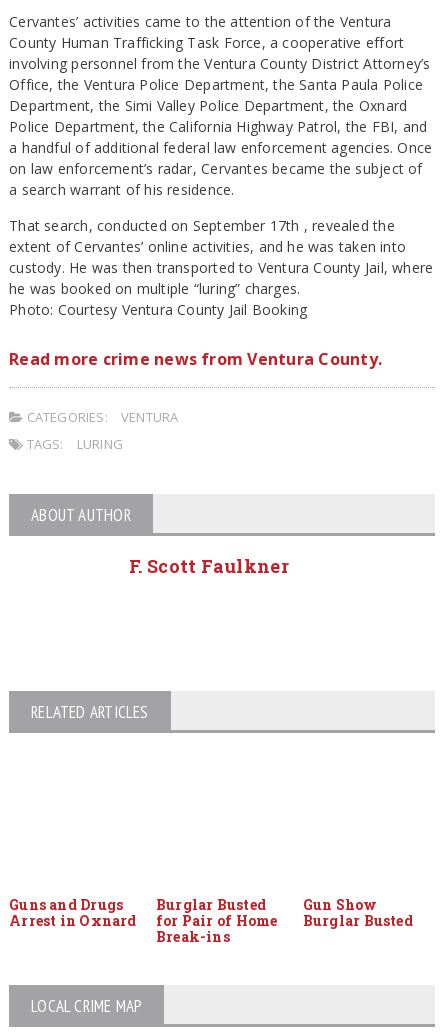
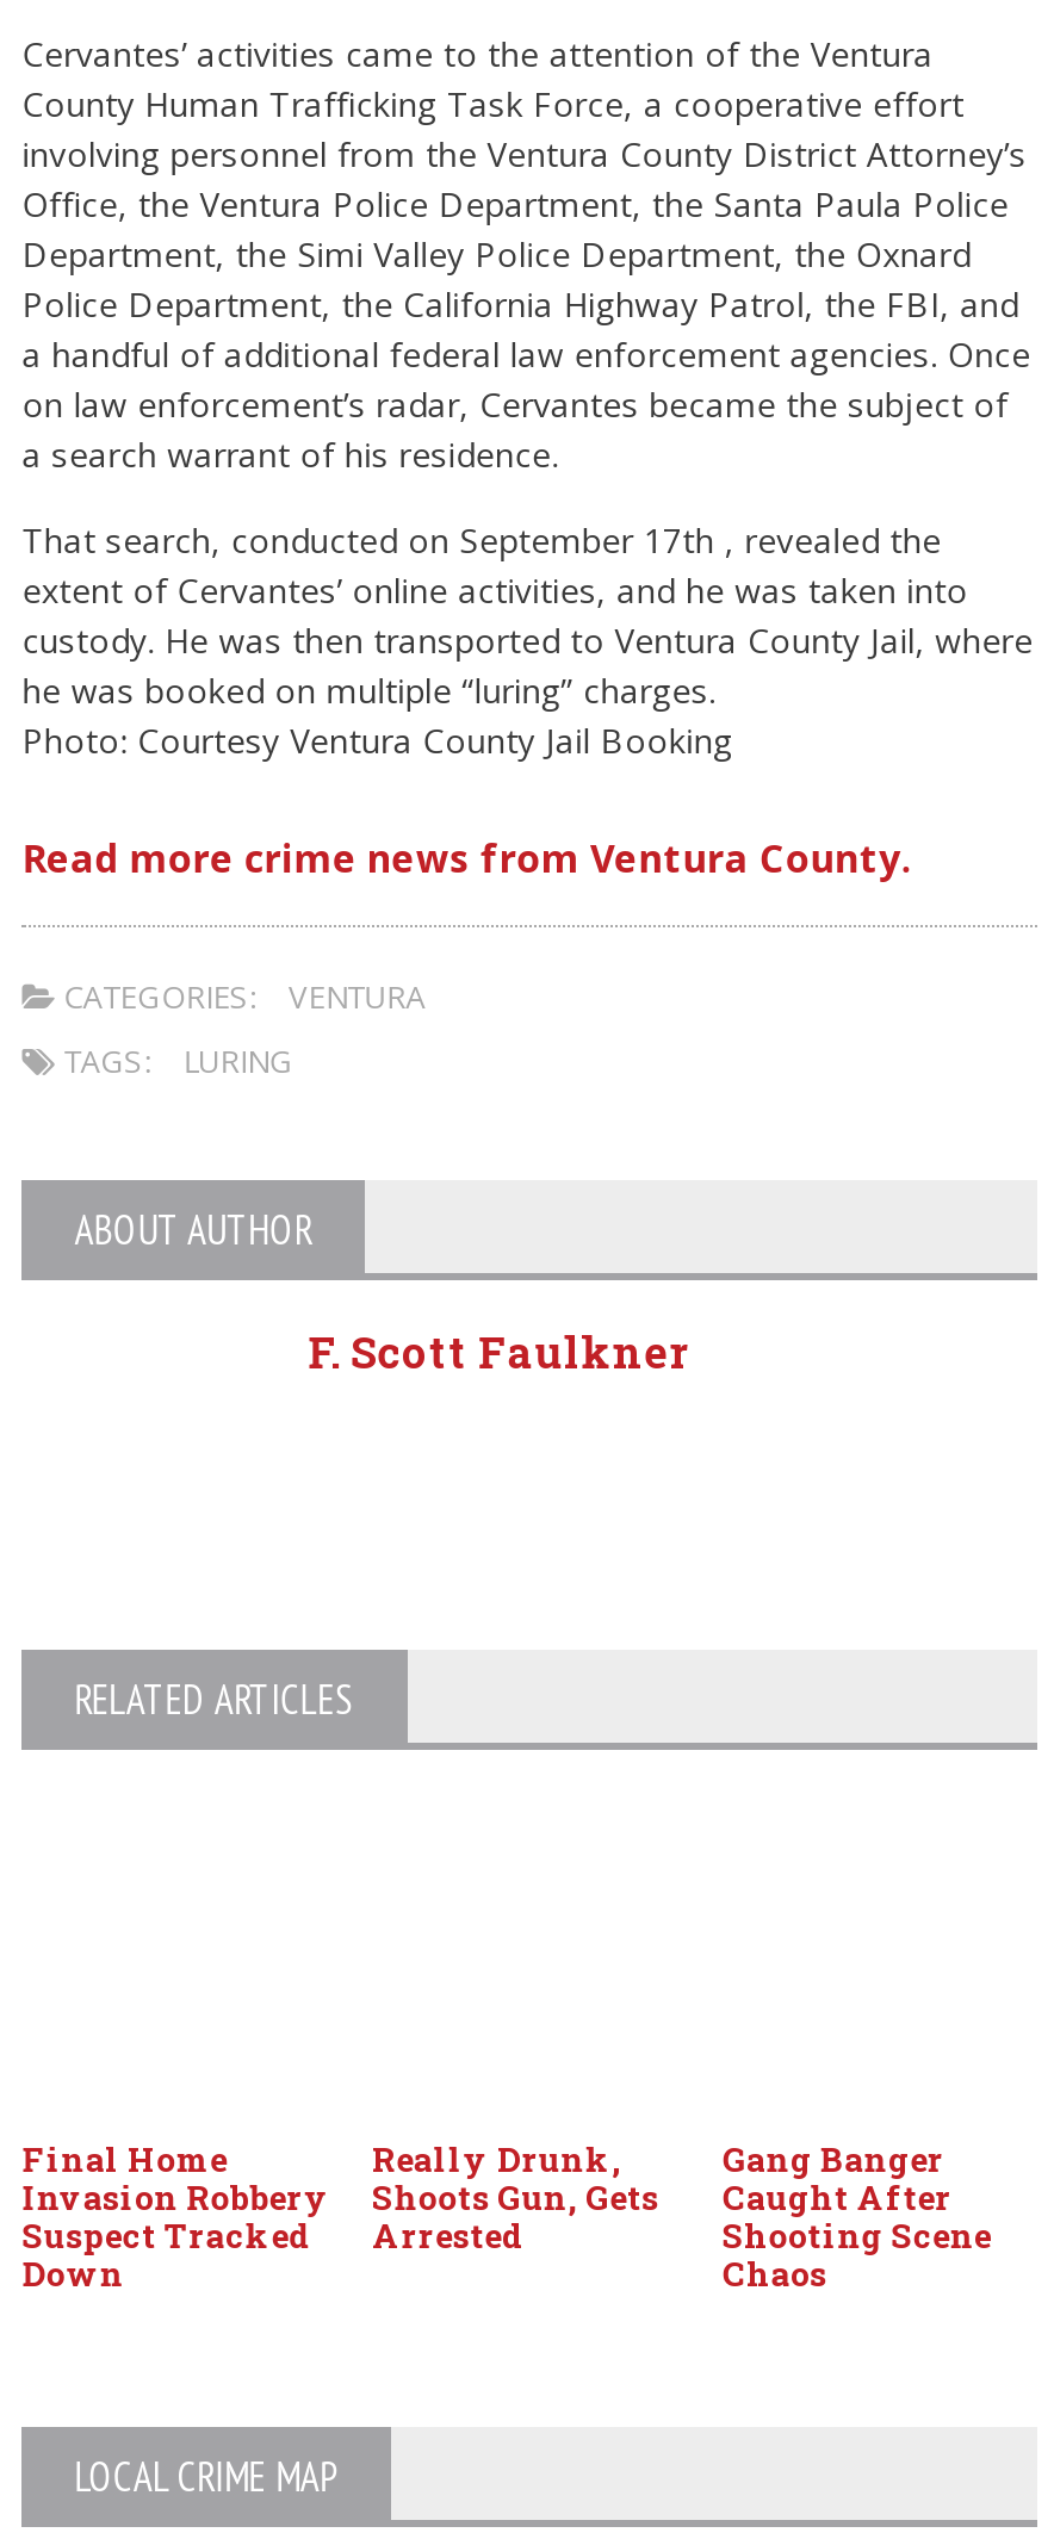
- Guns and Drugs
- Arrest in Oxnard
+ Final Home
+ Invasion Robbery
+ Suspect Tracked
+ Down

- Burglar Busted
- for Pair of Home
- Break-ins
+ Really Drunk,
+ Shoots Gun, Gets
+ Arrested

- Gun Show
- Burglar Busted
+ Gang Banger
+ Caught After
+ Shooting Scene
+ Chaos
